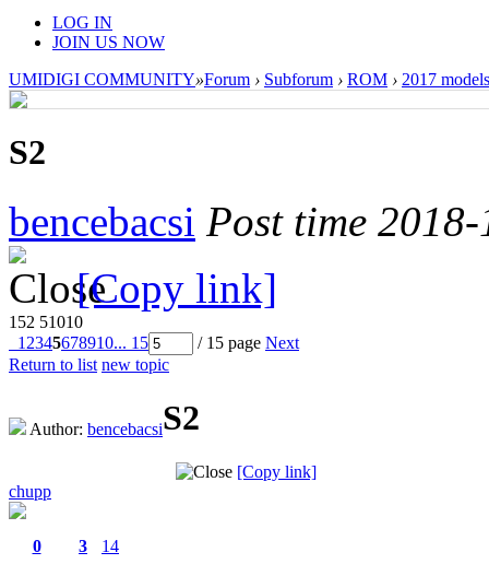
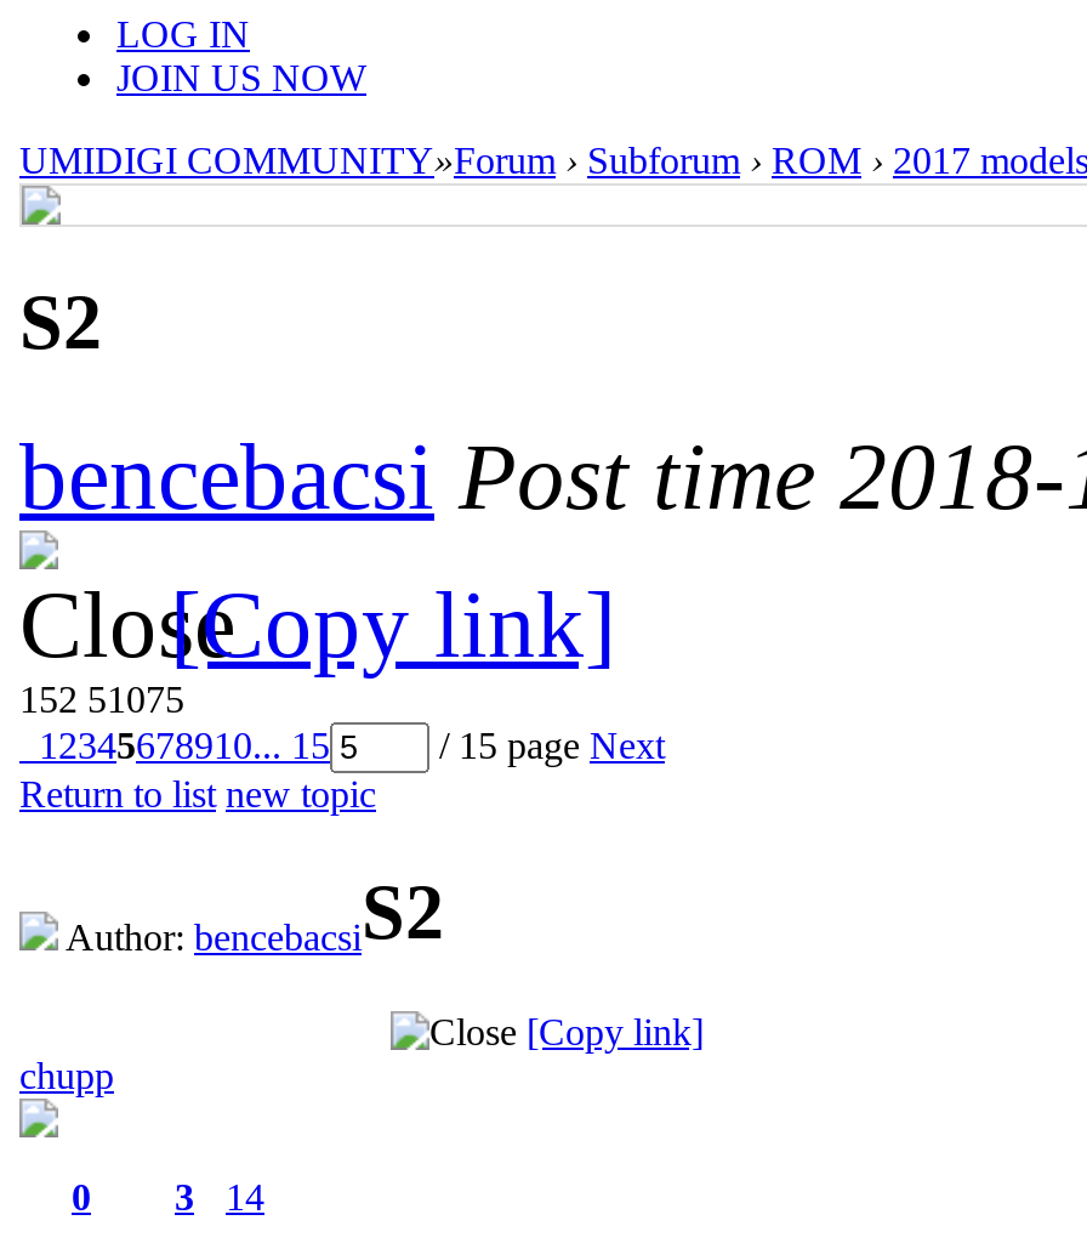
- 152 51010
+ 152 51075
